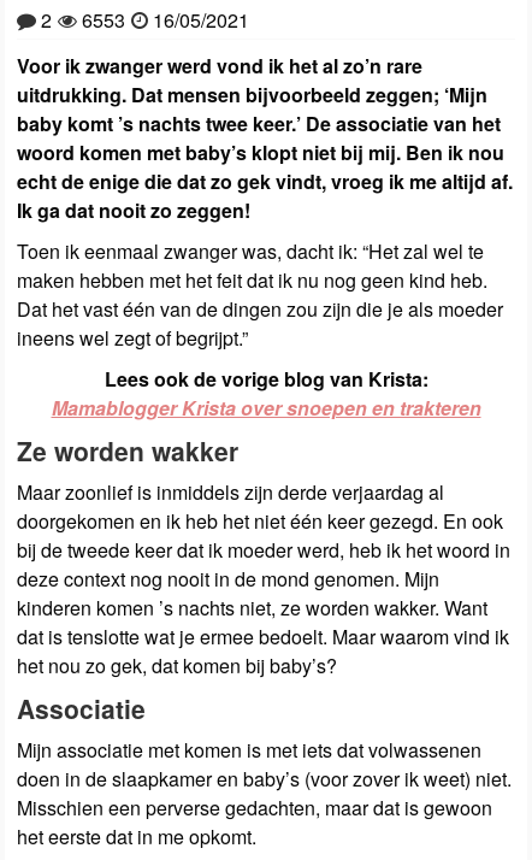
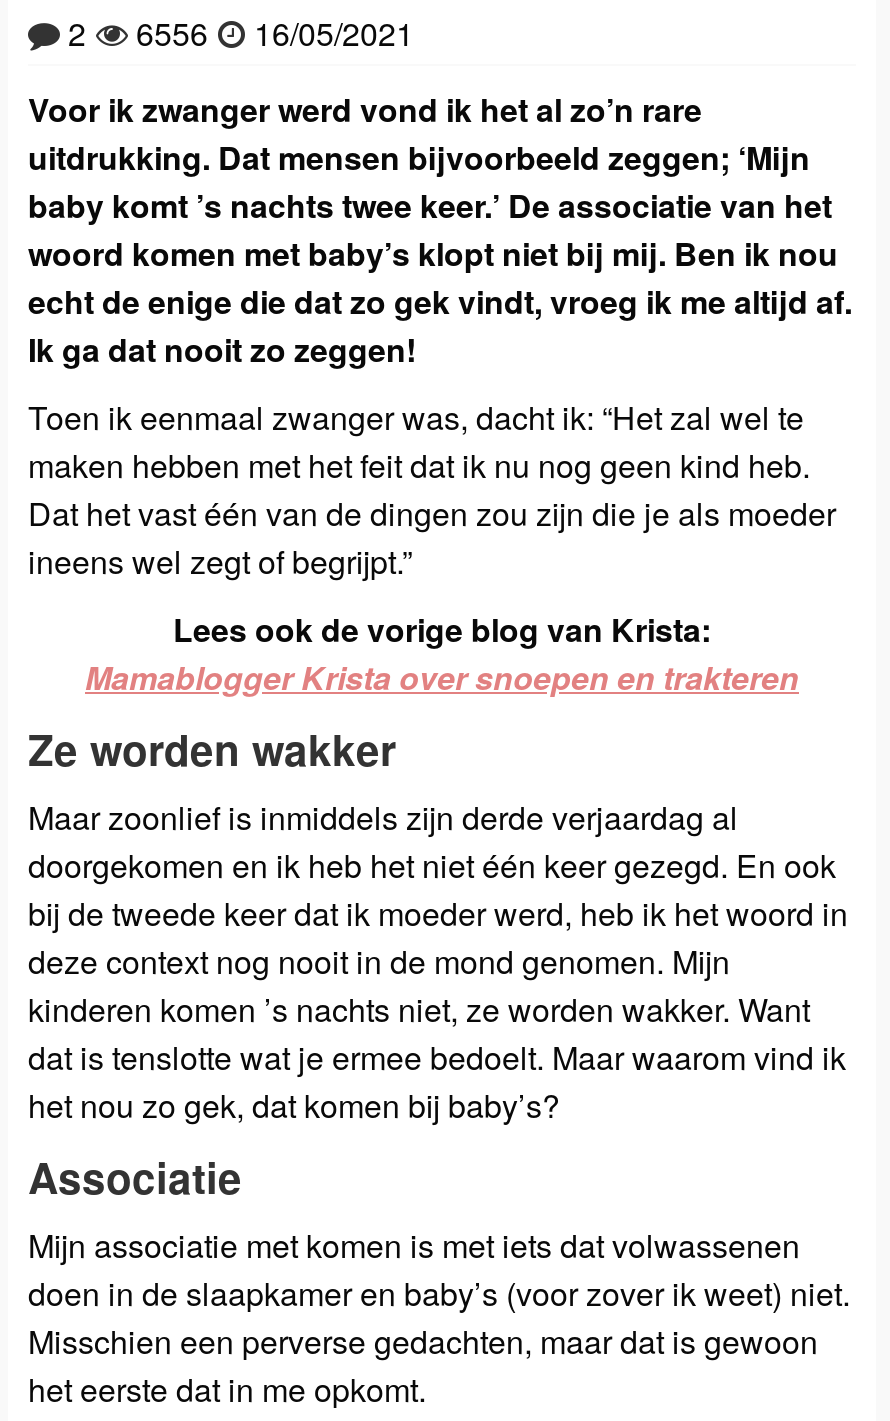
- 2 6553 16/05/2021
+ 2 6556 16/05/2021
